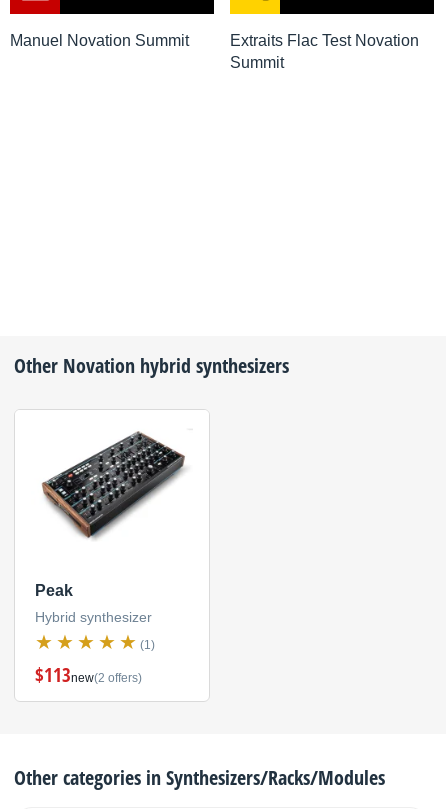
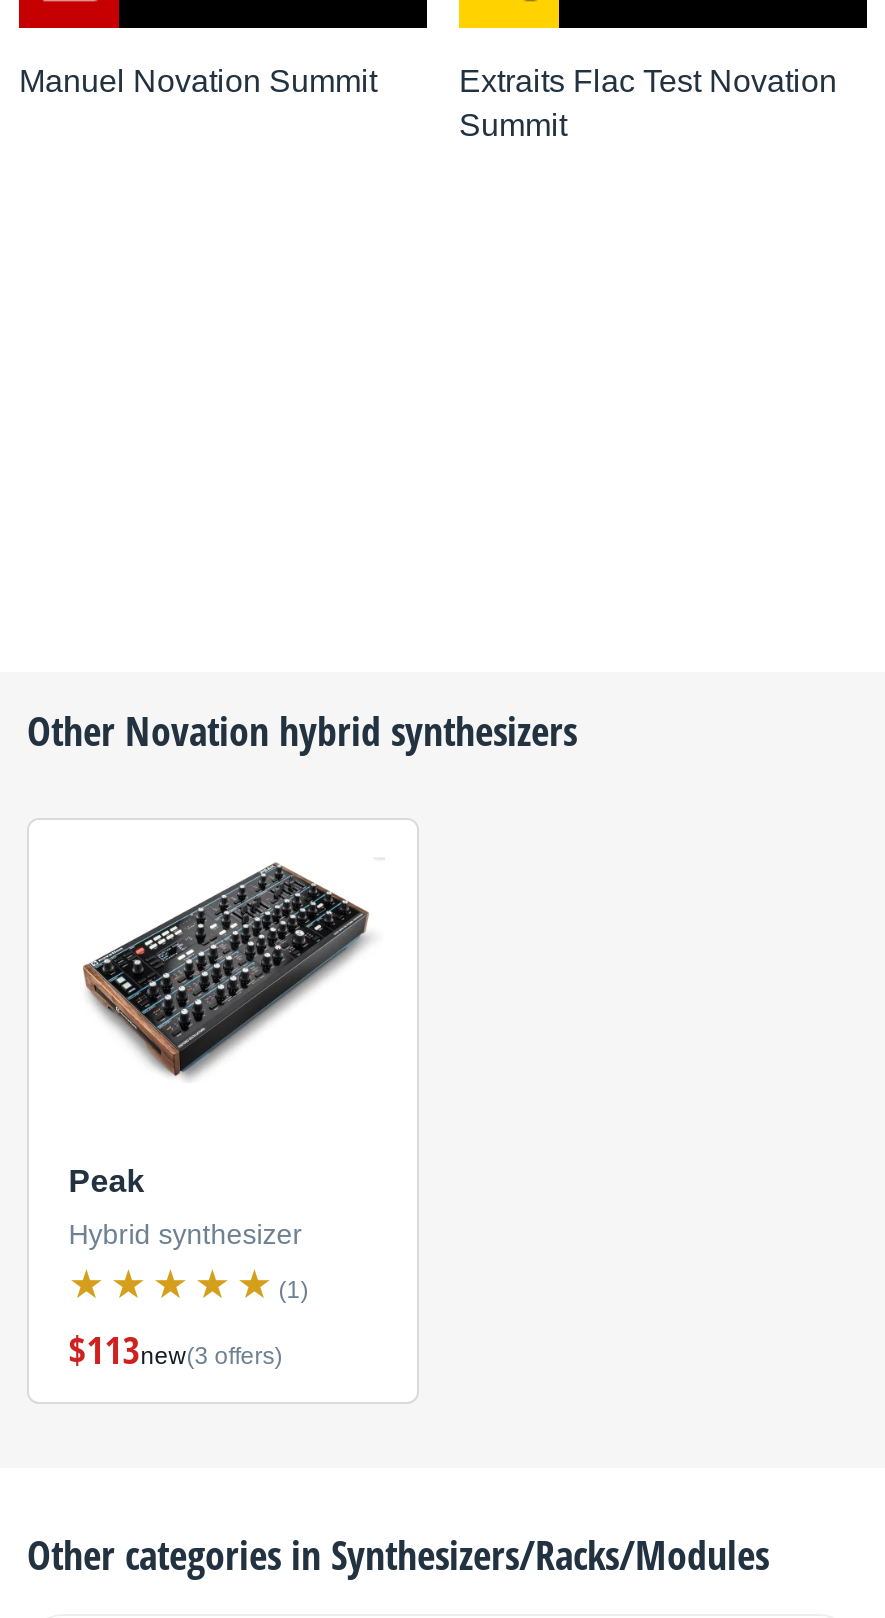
- $113new(2 offers)
+ $113new(3 offers)
